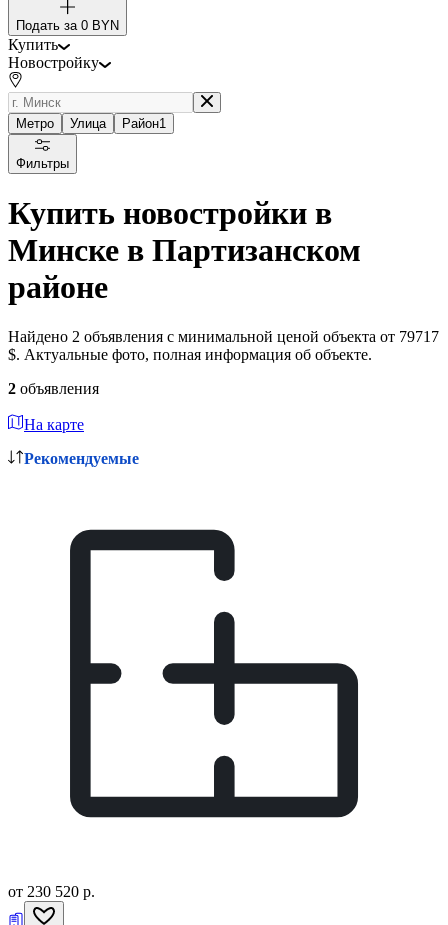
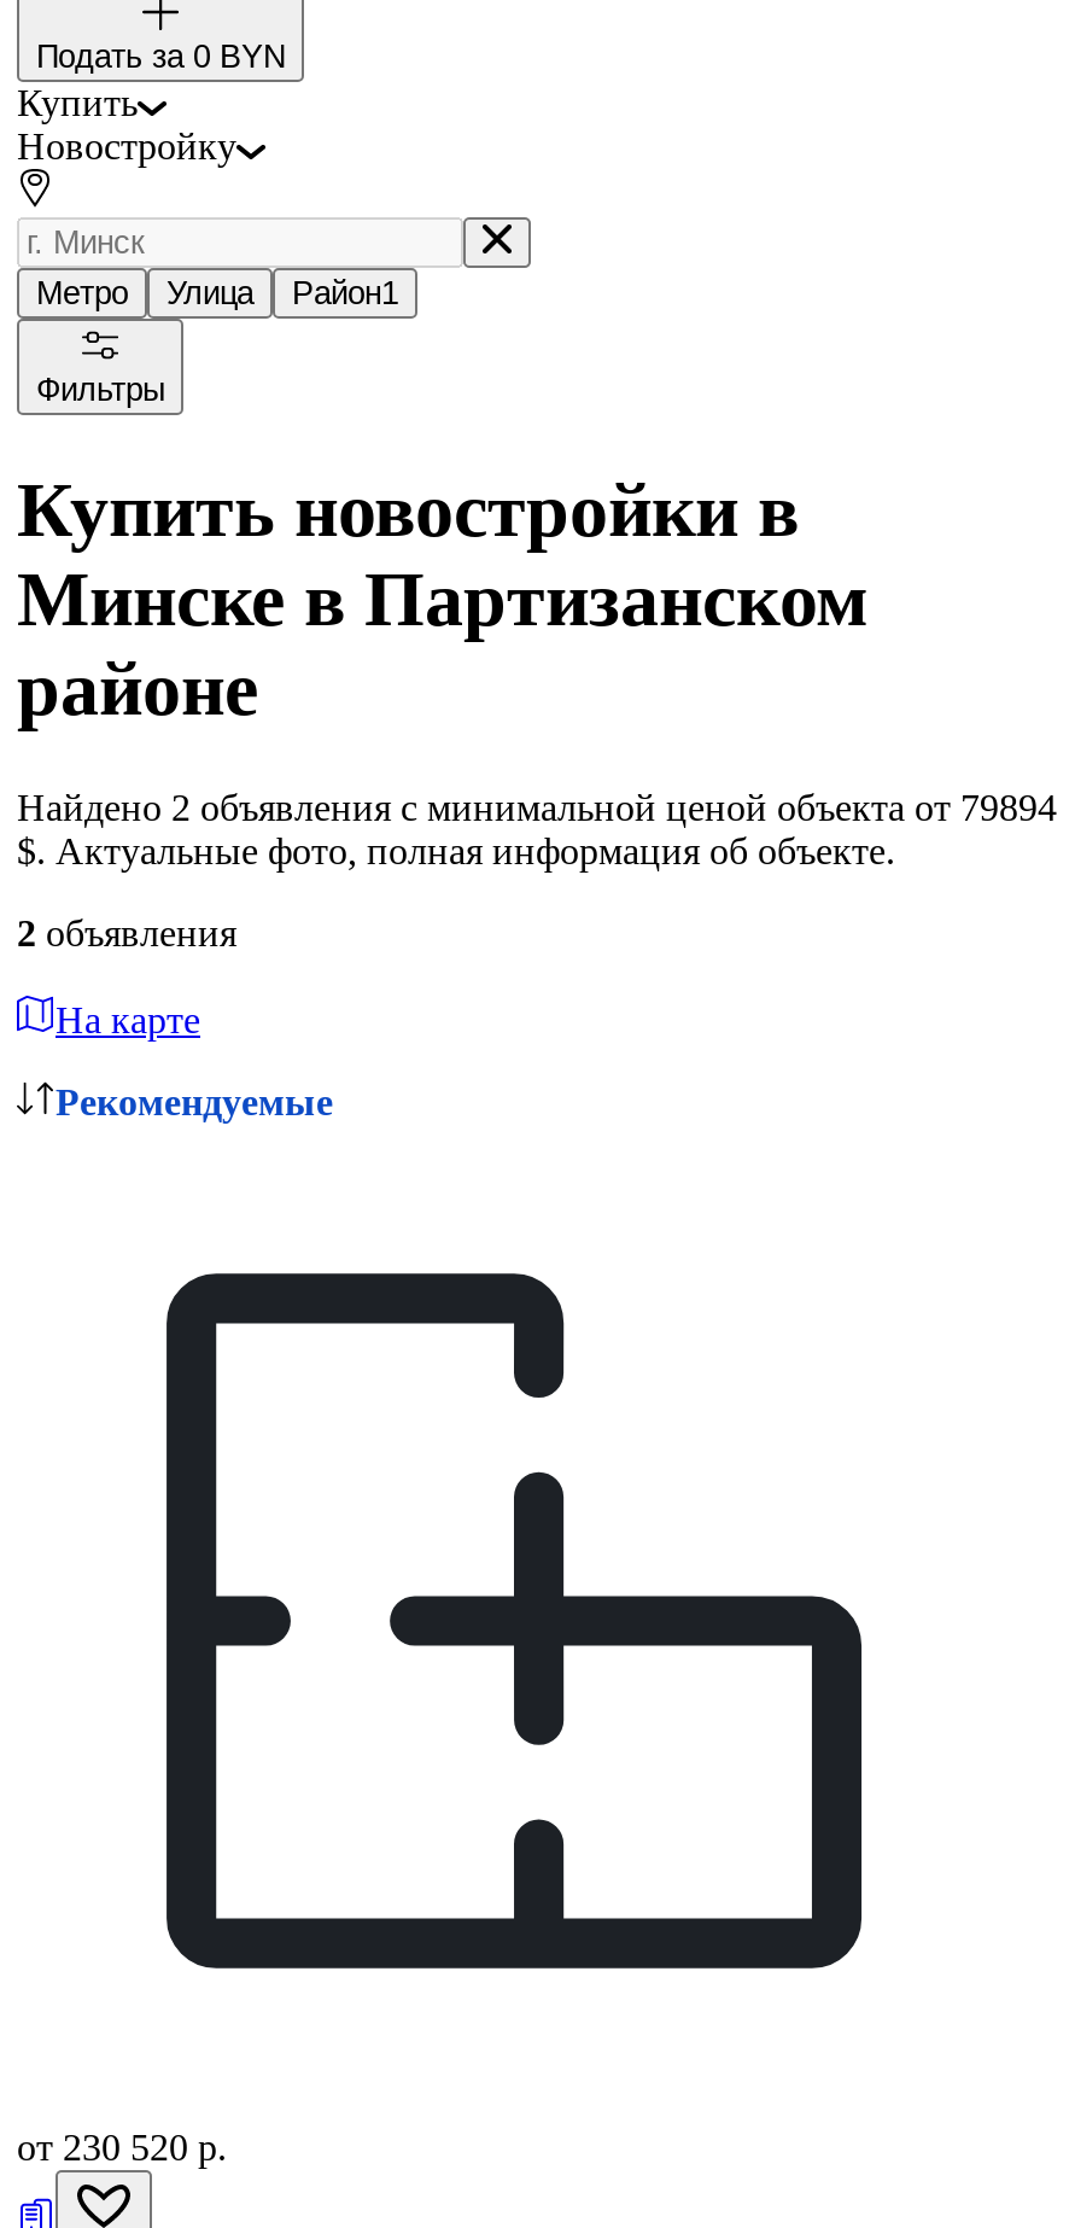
- Найдено 2 объявления с минимальной ценой объекта от 79717
+ Найдено 2 объявления с минимальной ценой объекта от 79894
